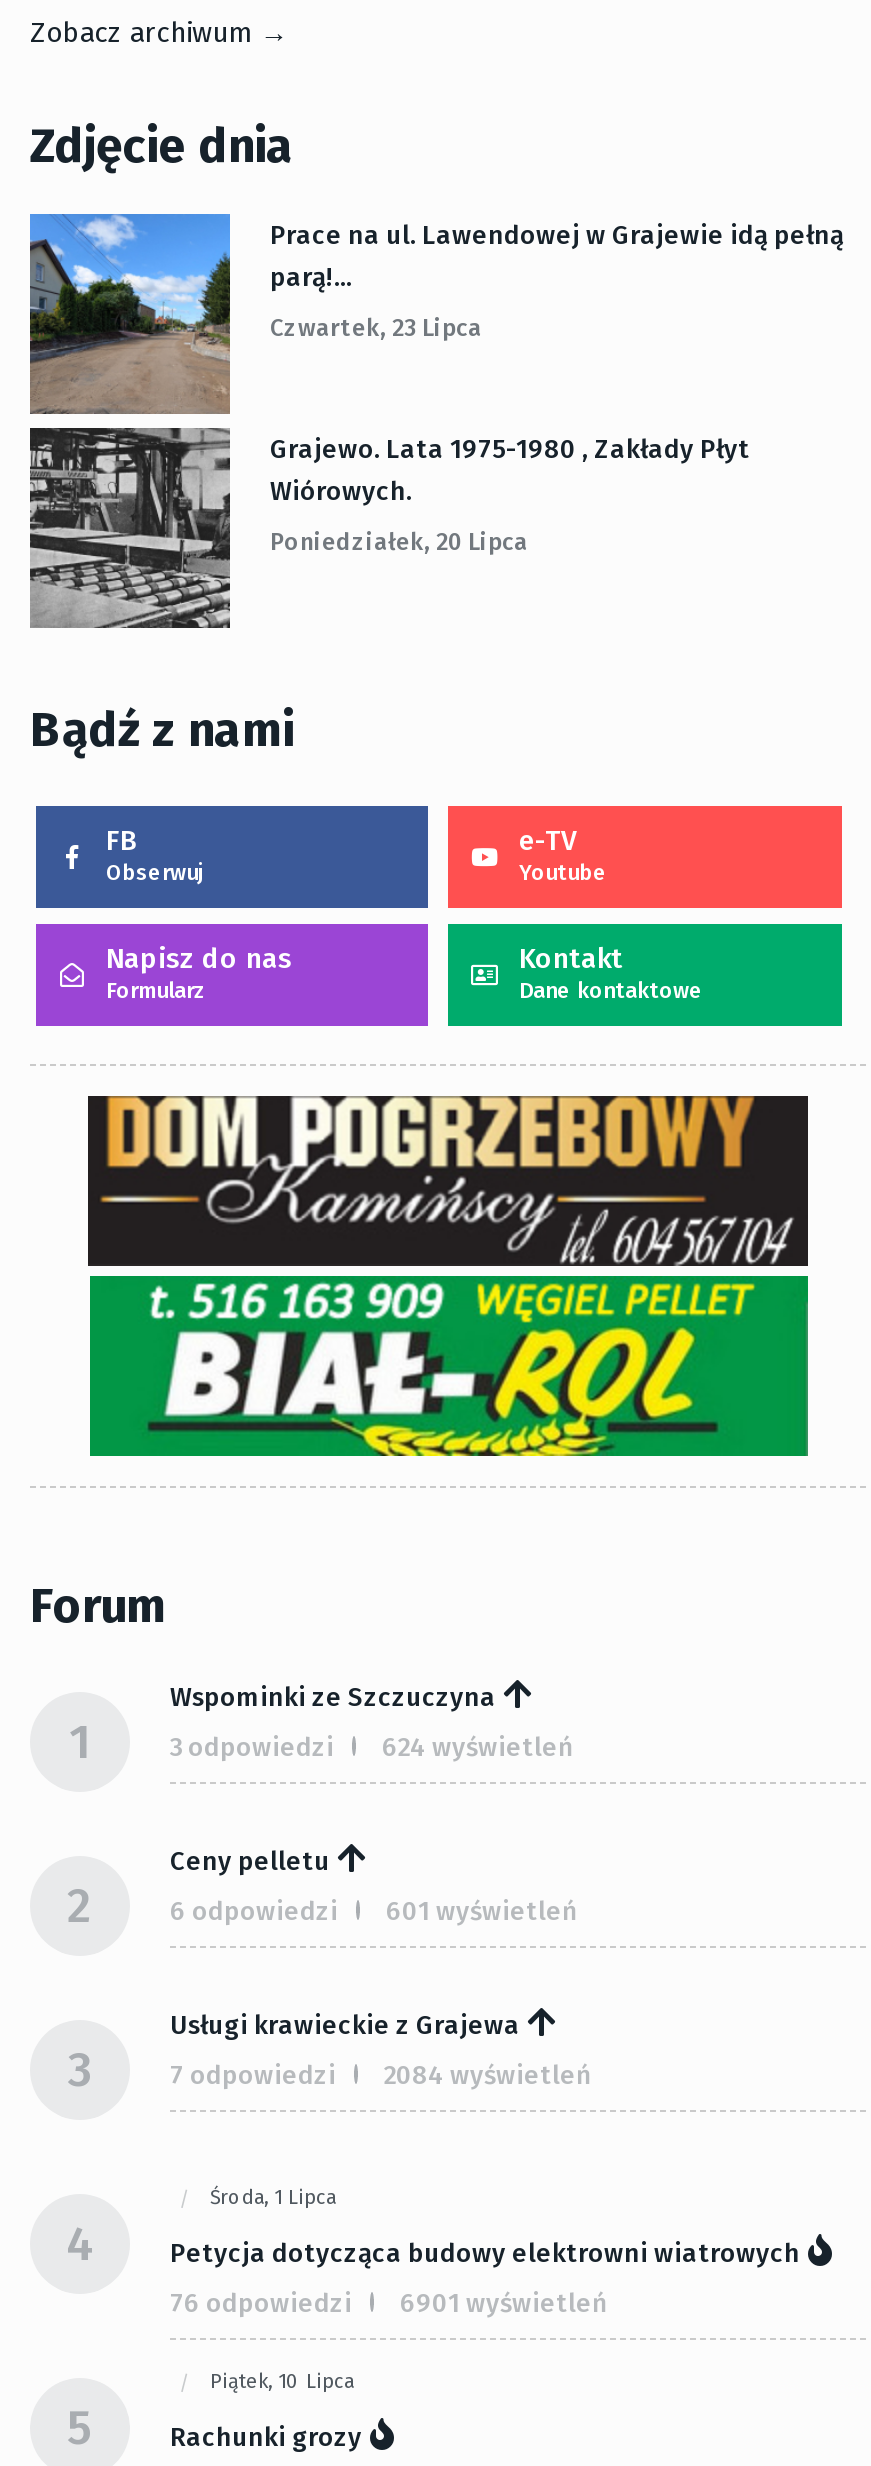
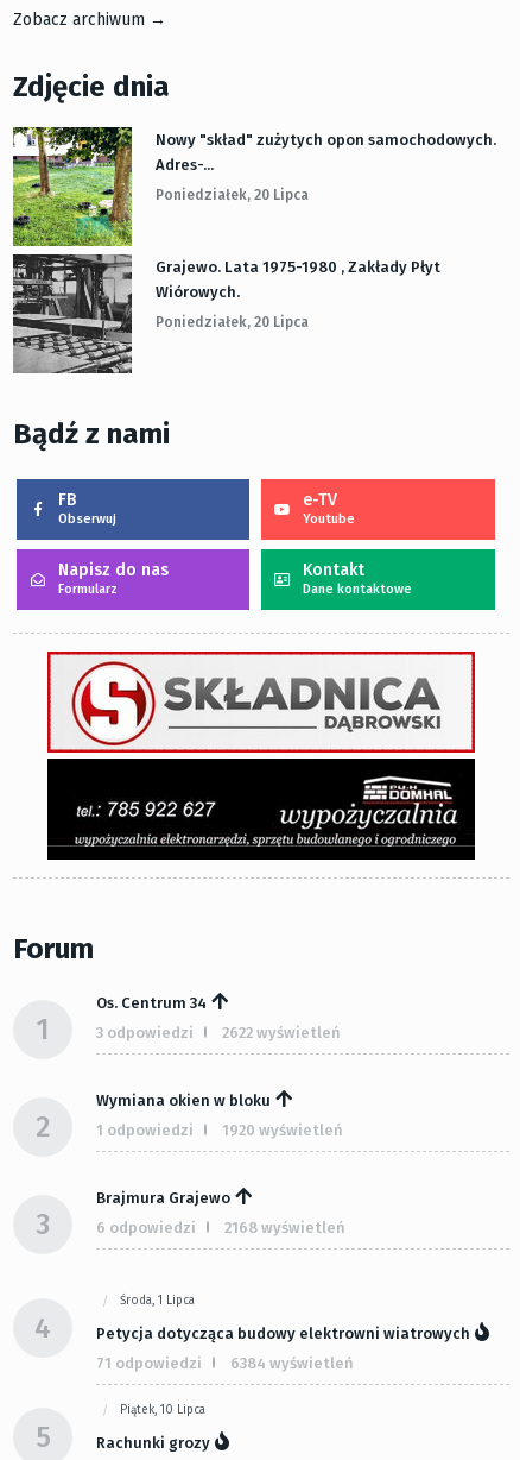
- [image]
- Prace na ul. Lawendowej w Grajewie idą pełną
- parą!...
+ [image]
+ Nowy "skład" zużytych opon samochodowych.
+ Adres-...

- Czwartek, 23 Lipca
+ Poniedziałek, 20 Lipca

- [image]
+ [image]

- Wspominki ze Szczuczyna
+ Os. Centrum 34

- 3 odpowiedzi 624 wyświetleń
+ 3 odpowiedzi 2622 wyświetleń

- Ceny pelletu
+ Wymiana okien w bloku

- 6 odpowiedzi
- 601 wyświetleń
+ 1 odpowiedzi
+ 1920 wyświetleń

- Usługi krawieckie z Grajewa
+ Brajmura Grajewo

- 7 odpowiedzi
- 2084 wyświetleń
+ 6 odpowiedzi
+ 2168 wyświetleń

- 76 odpowiedzi
+ 71 odpowiedzi

- 6901 wyświetleń
+ 6384 wyświetleń
